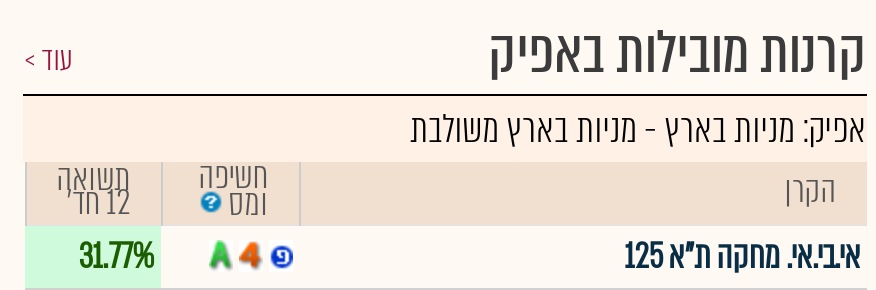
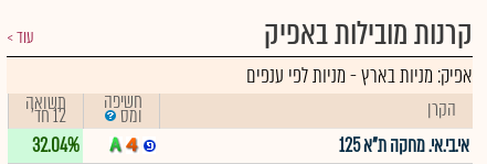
- אפיק: מניות בארץ - מניות בארץ משולבת
+ אפיק: מניות בארץ - מניות לפי ענפים

- 31.77%
+ 32.04%
